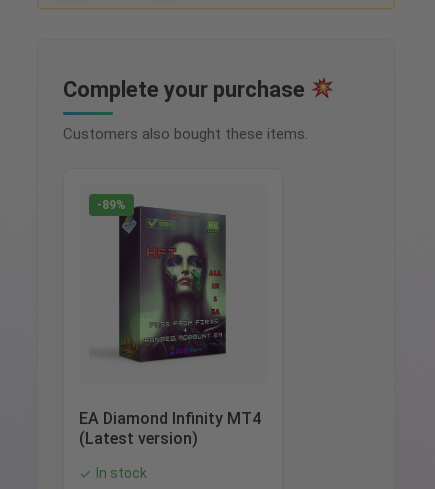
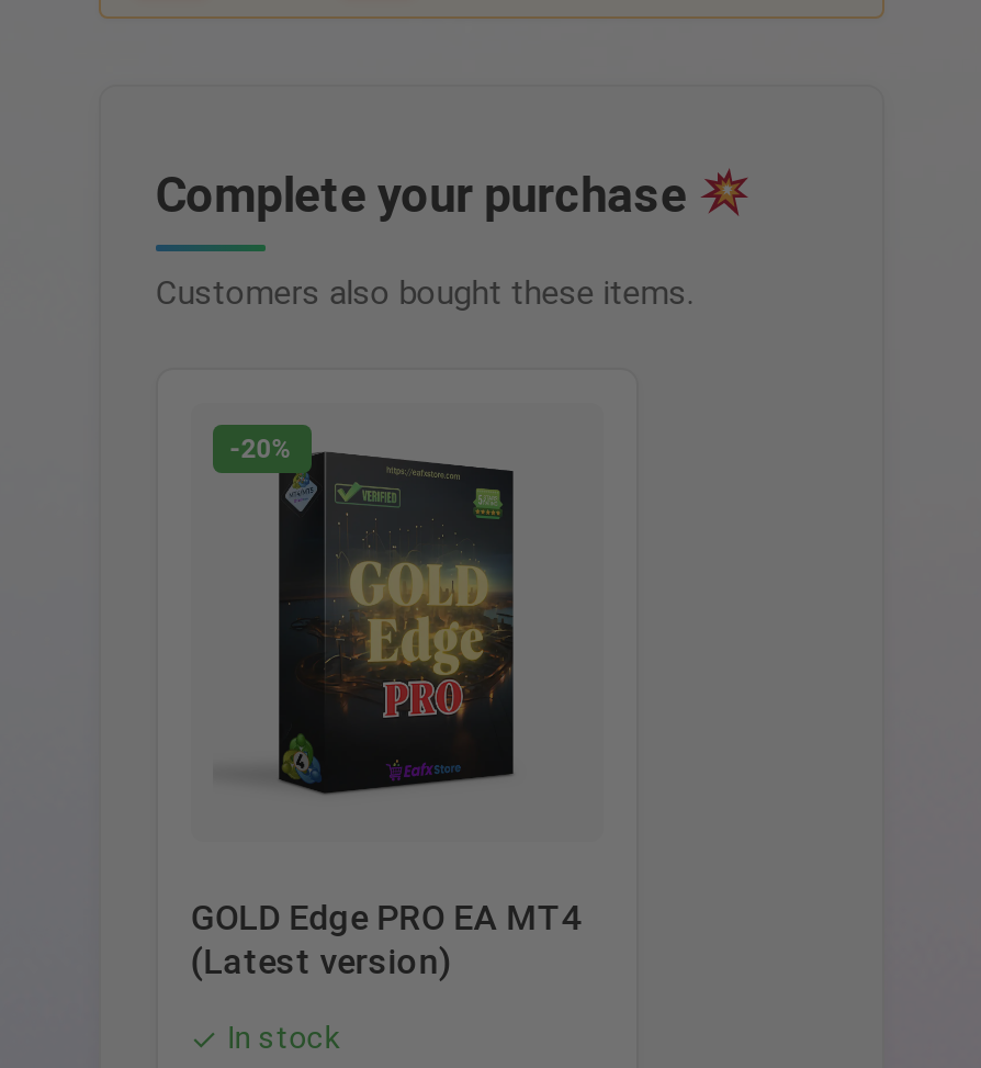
- [image]
- -89%
+ [image]
+ -20%

- EA Diamond Infinity MT4
+ GOLD Edge PRO EA MT4
